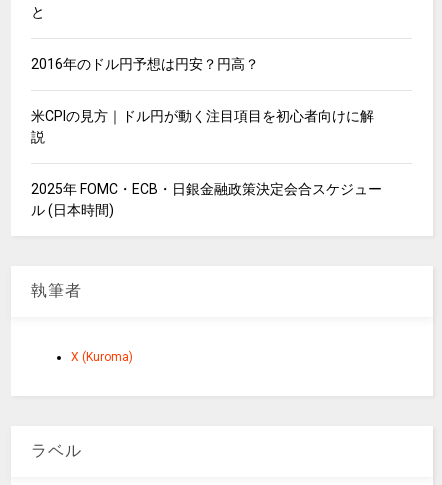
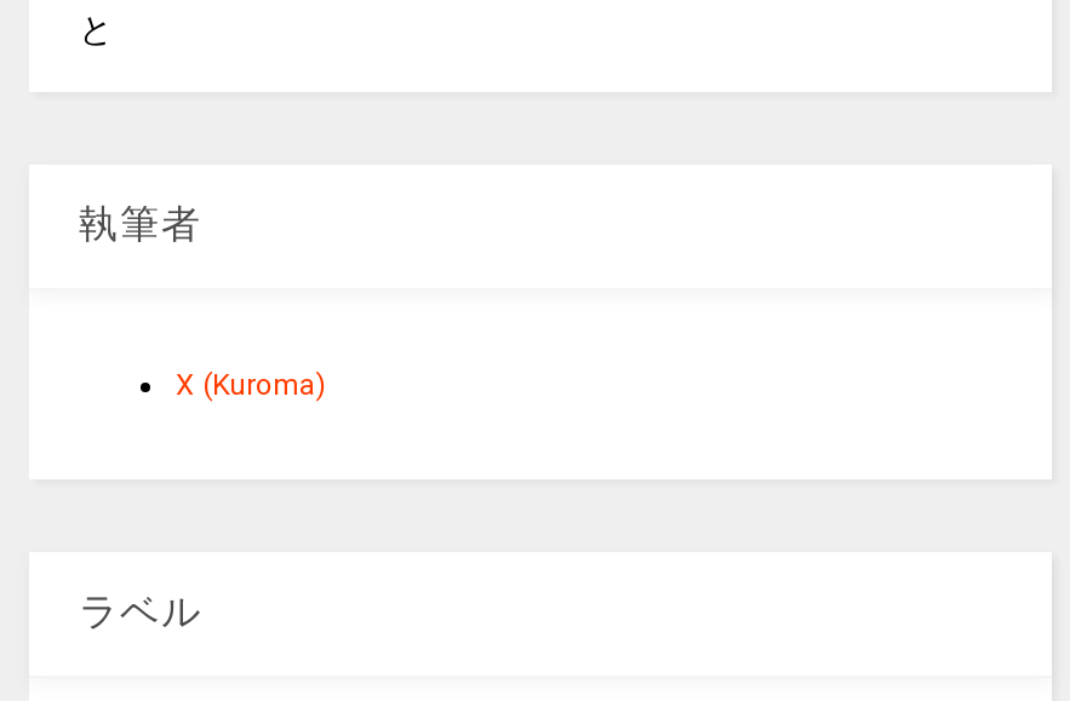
- 2016年のドル円予想は円安？円高？
- 米CPIの見方｜ドル円が動く注目項目を初心者向けに解
- 説
- 2025年 FOMC・ECB・日銀金融政策決定会合スケジュー
- ル (日本時間)
